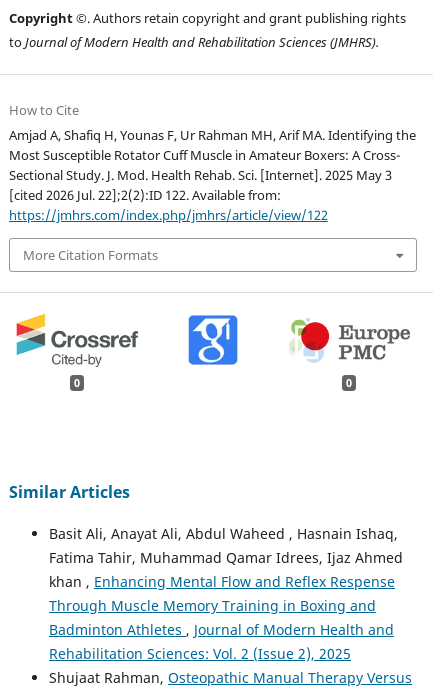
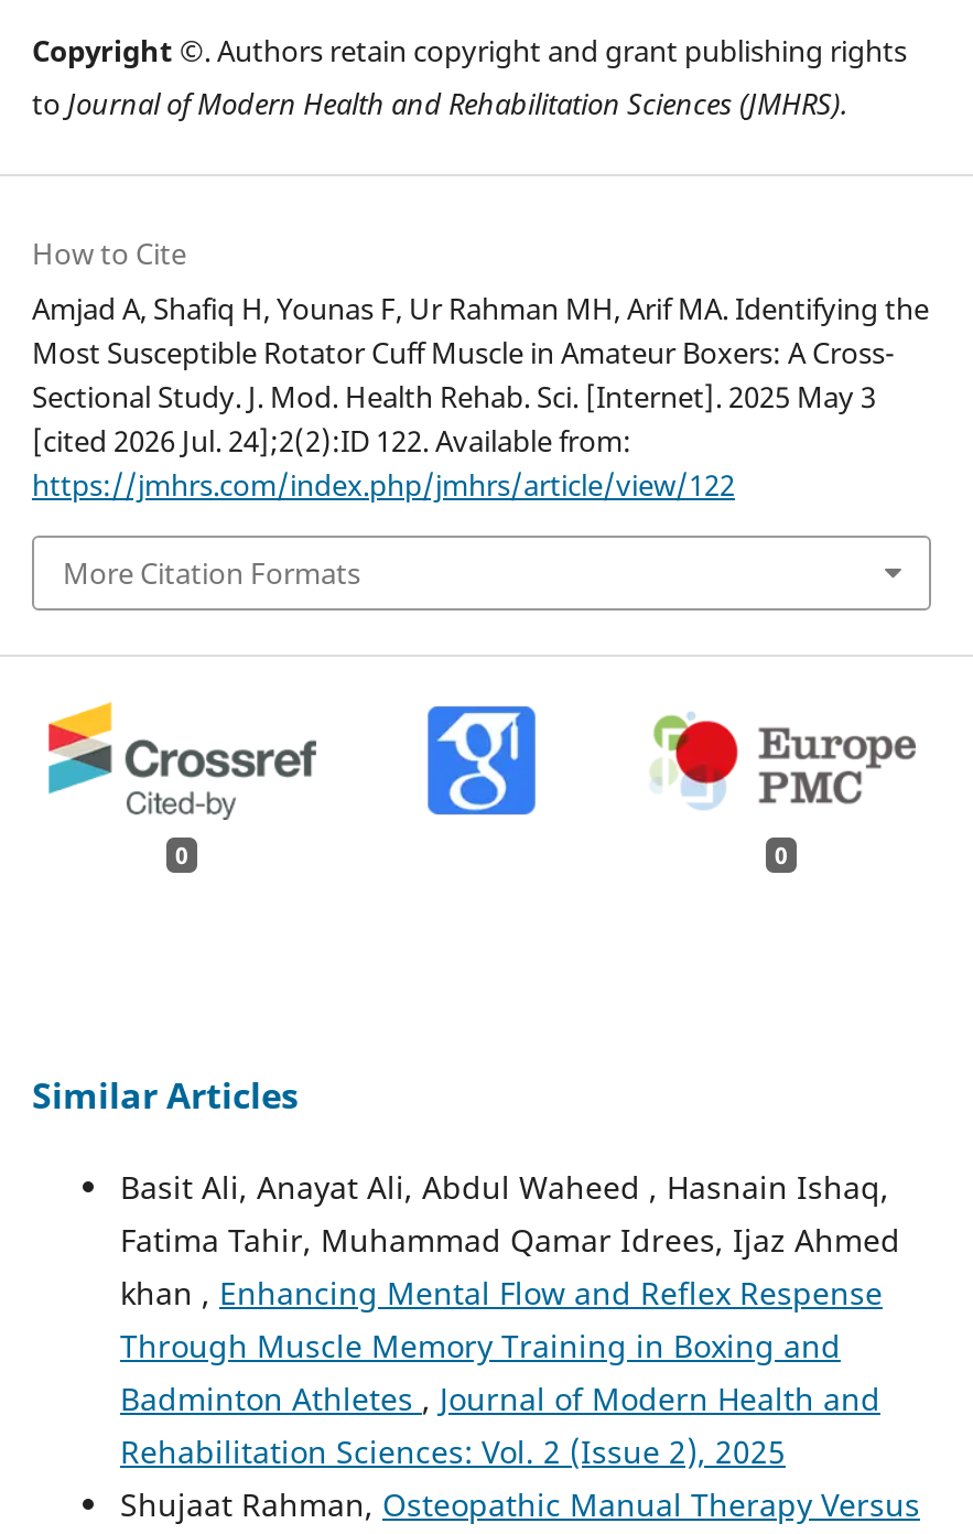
- [cited 2026 Jul. 22];2(2):ID 122. Available from:
+ [cited 2026 Jul. 24];2(2):ID 122. Available from:
